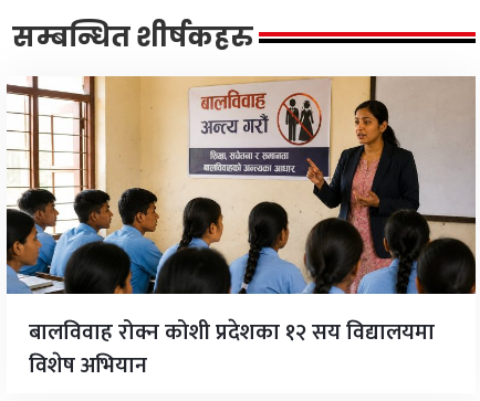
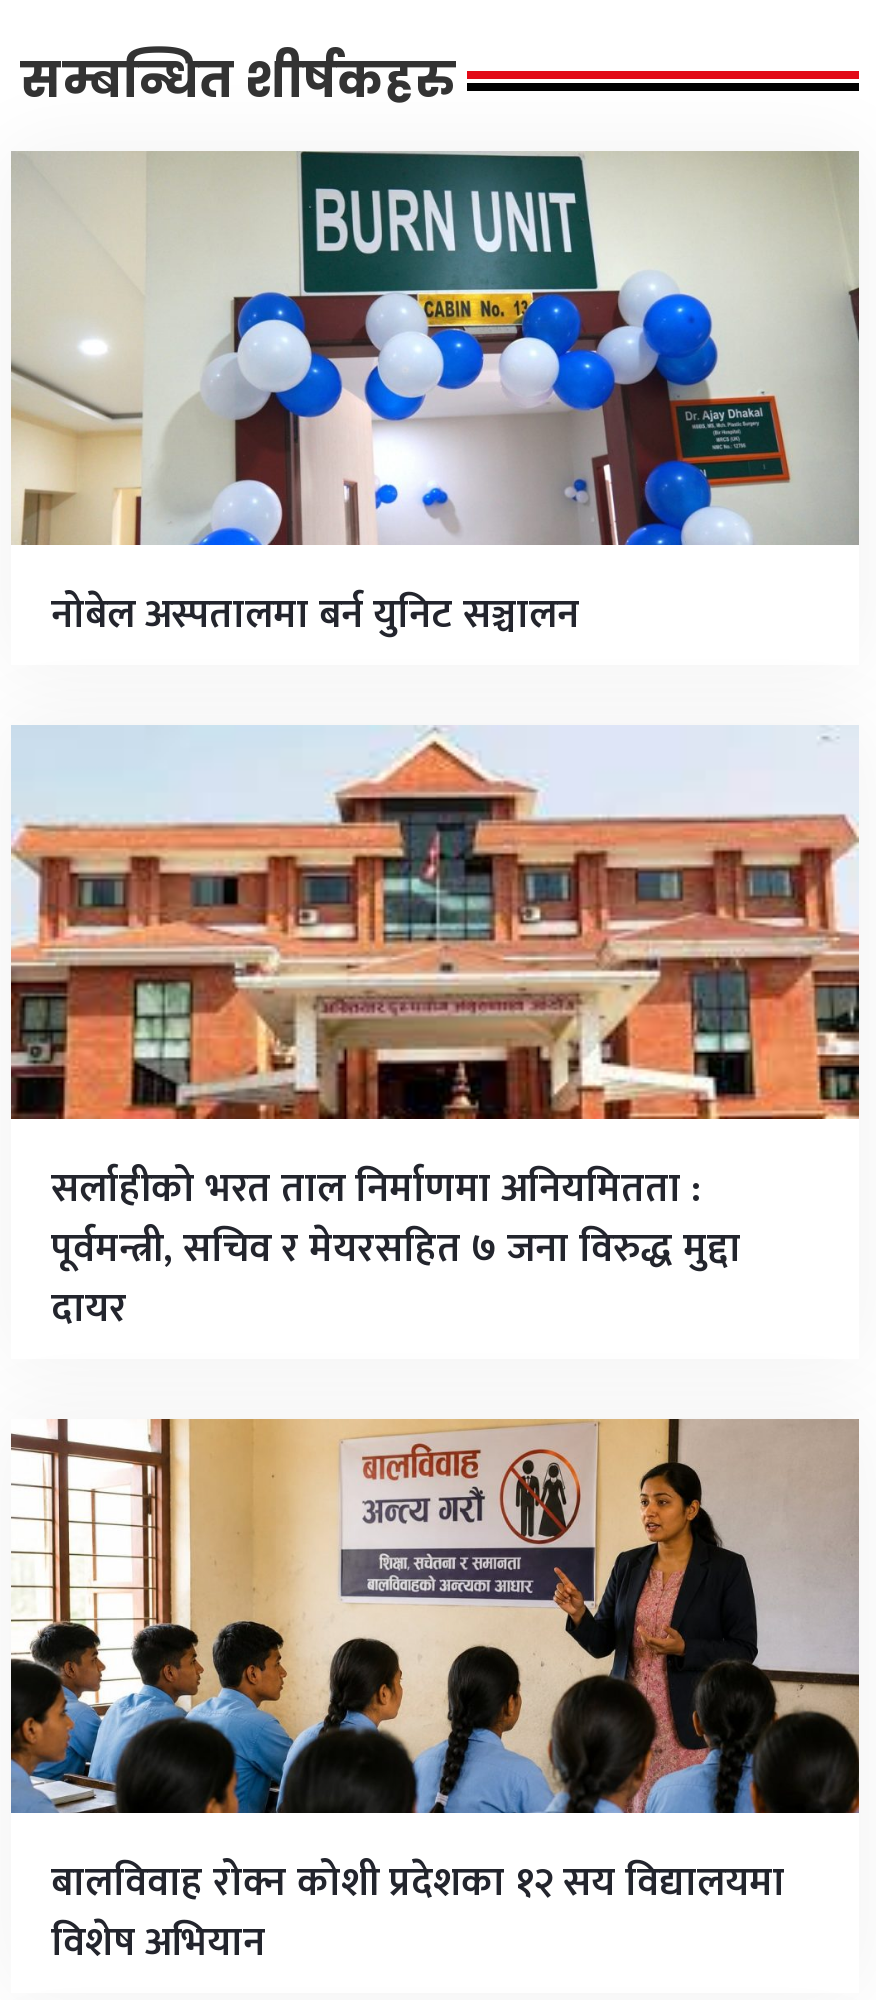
+ [image]
+ नोबेल अस्पतालमा बर्न युनिट सञ्चालन

+ [image]
+ सर्लाहीको भरत ताल निर्माणमा अनियमितता :
+ पूर्वमन्त्री, सचिव र मेयरसहित ७ जना विरुद्ध मुद्दा
+ दायर
